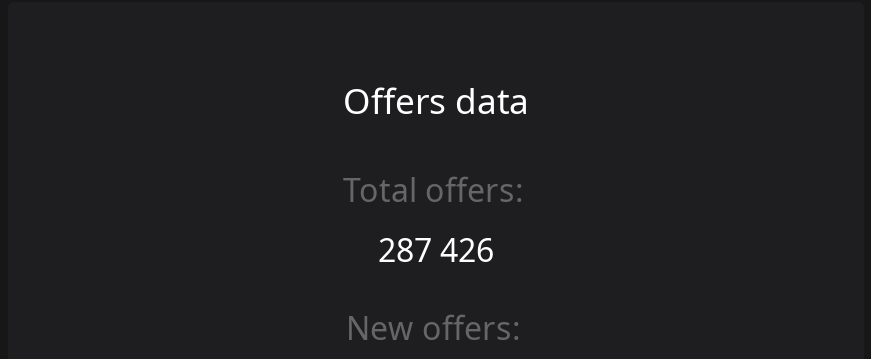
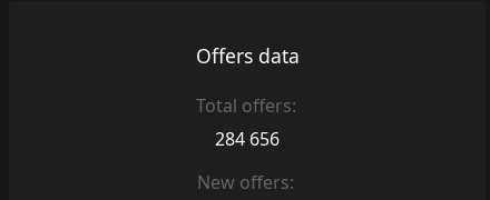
- 287 426
+ 284 656
